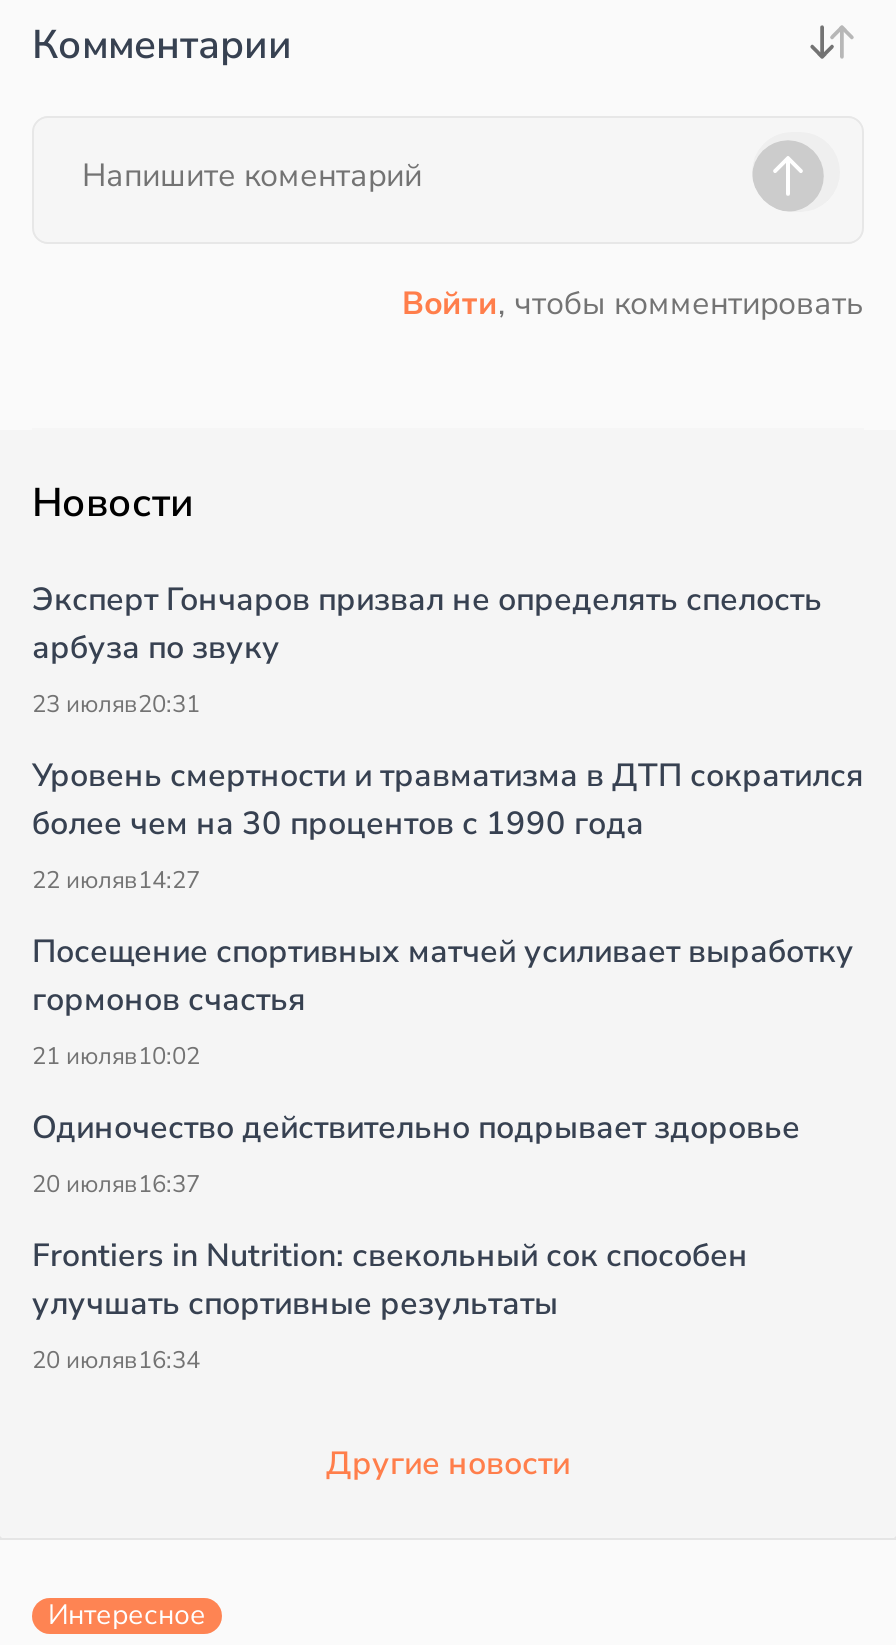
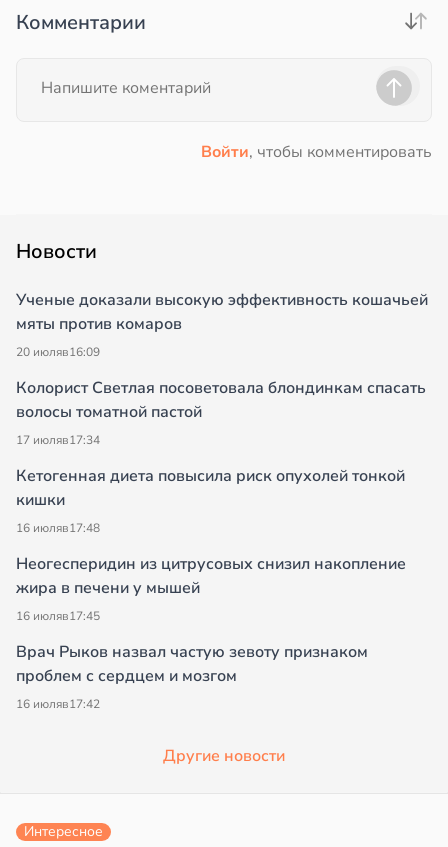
- Эксперт Гончаров призвал не определять спелость
- арбуза по звуку
- 23 июляв20:31
+ Ученые доказали высокую эффективность кошачьей
+ мяты против комаров
+ 20 июляв16:09

- Уровень смертности и травматизма в ДТП сократился
- более чем на 30 процентов с 1990 года
- 22 июляв14:27
+ Колорист Светлая посоветовала блондинкам спасать
+ волосы томатной пастой
+ 17 июляв17:34

- Посещение спортивных матчей усиливает выработку
- гормонов счастья
- 21 июляв10:02
+ Кетогенная диета повысила риск опухолей тонкой
+ кишки
+ 16 июляв17:48

- Одиночество действительно подрывает здоровье
- 20 июляв16:37
+ Неогесперидин из цитрусовых снизил накопление
+ жира в печени у мышей
+ 16 июляв17:45

- Frontiers in Nutrition: свекольный сок способен
- улучшать спортивные результаты
- 20 июляв16:34
+ Врач Рыков назвал частую зевоту признаком
+ проблем с сердцем и мозгом
+ 16 июляв17:42
